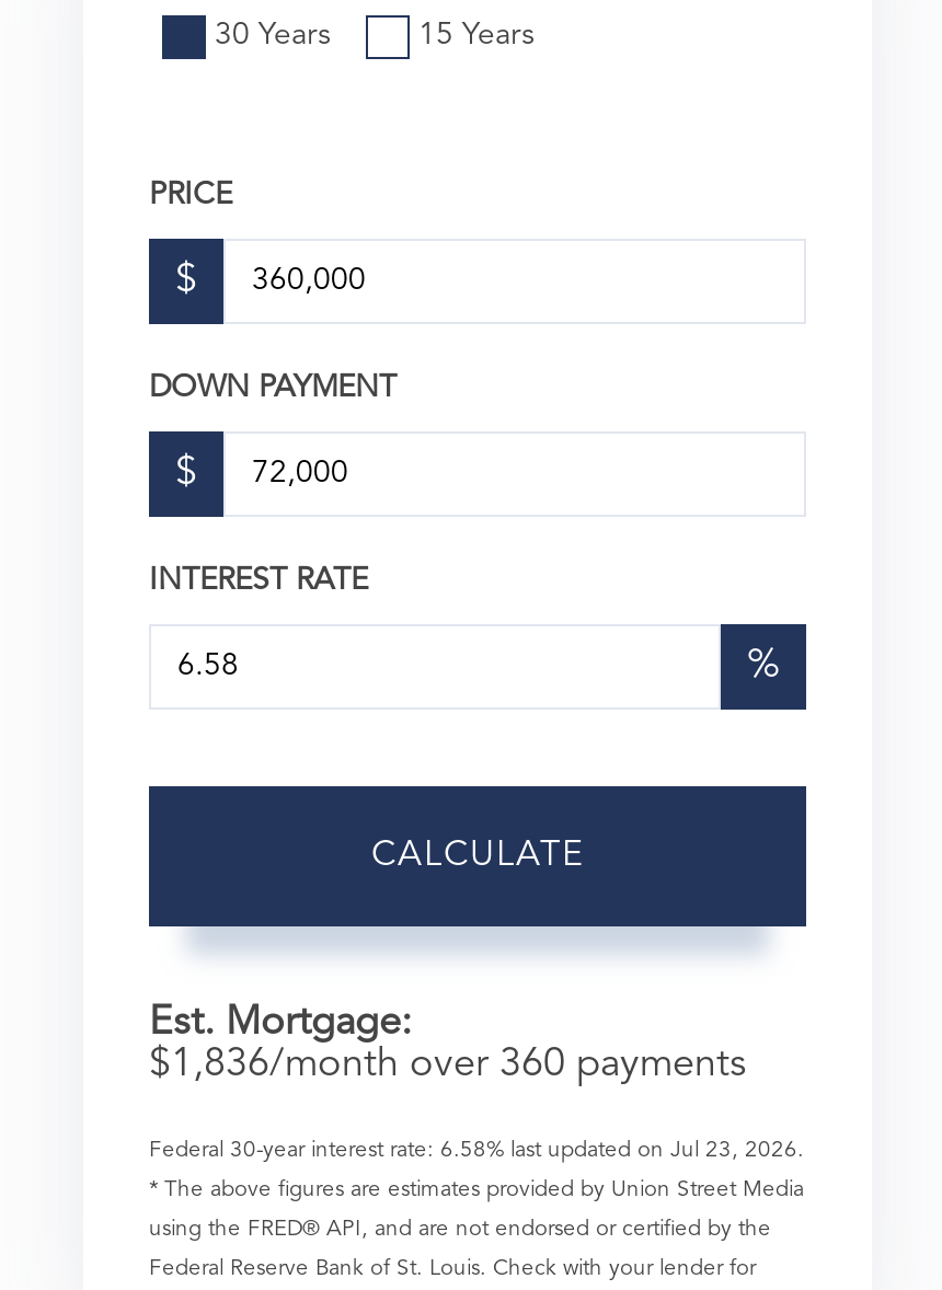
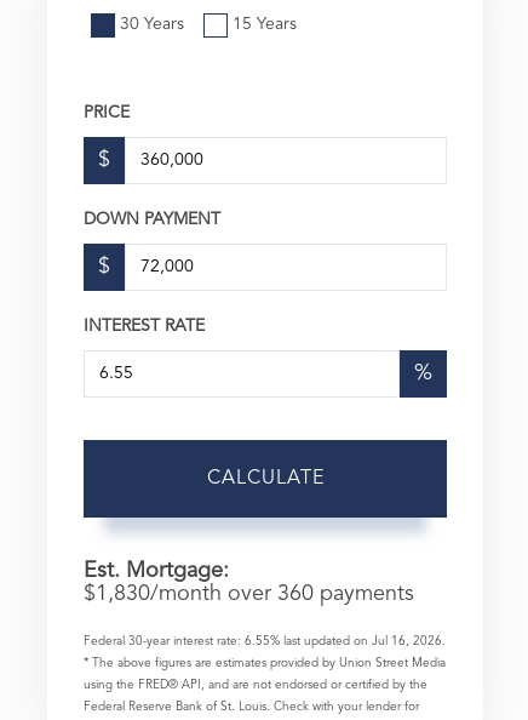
- $1,836/month over 360 payments
+ $1,830/month over 360 payments

- Federal 30-year interest rate: 6.58% last updated on Jul 23, 2026.
+ Federal 30-year interest rate: 6.55% last updated on Jul 16, 2026.
